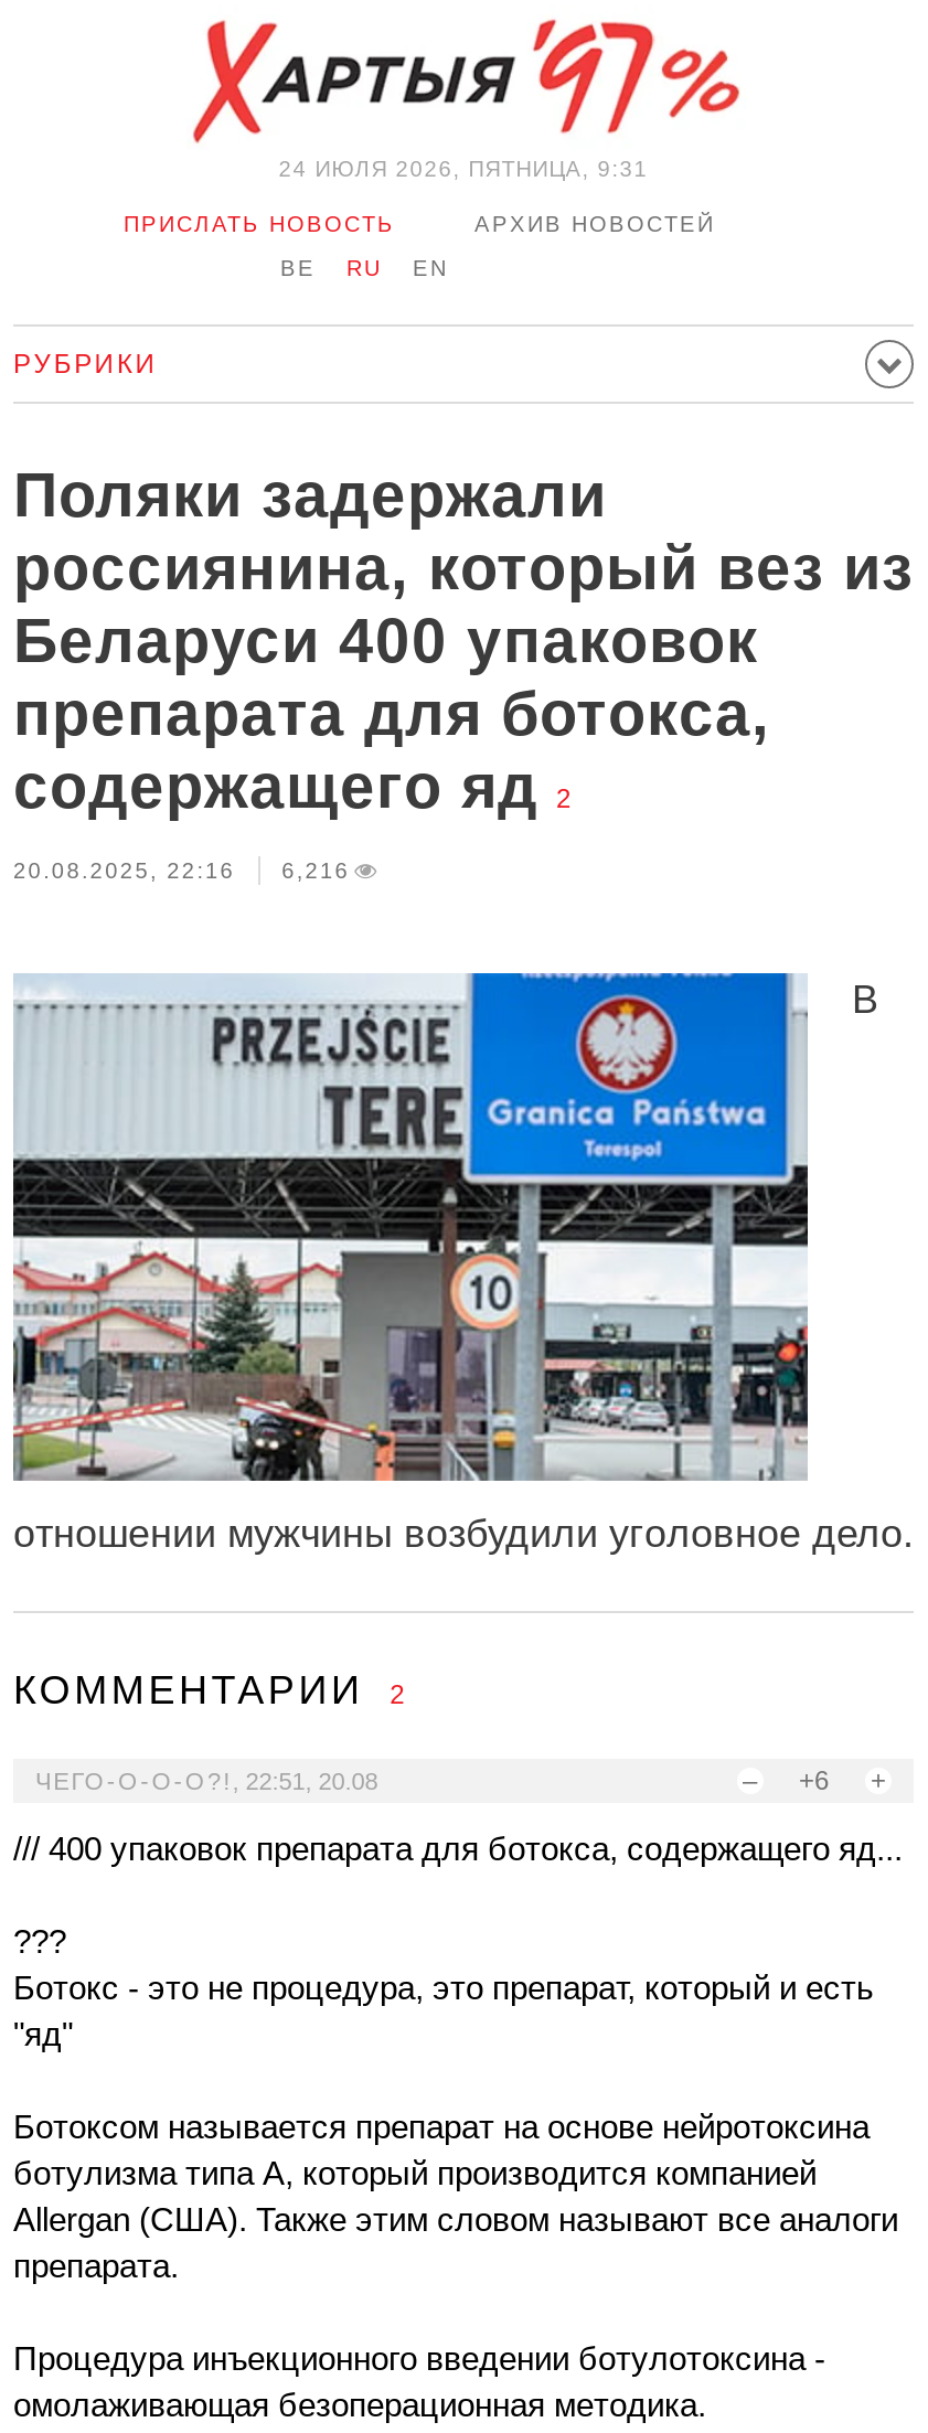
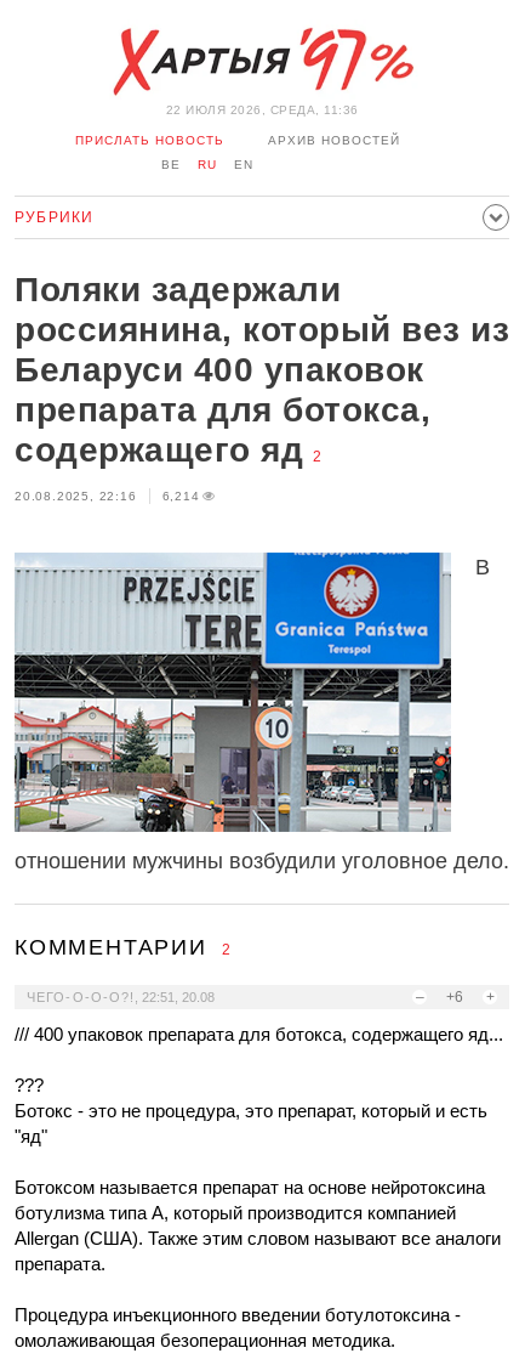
- 24 ИЮЛЯ 2026, ПЯТНИЦА, 9:31
+ 22 ИЮЛЯ 2026, СРЕДА, 11:36

- 20.08.2025, 22:16 6,216
+ 20.08.2025, 22:16 6,214
